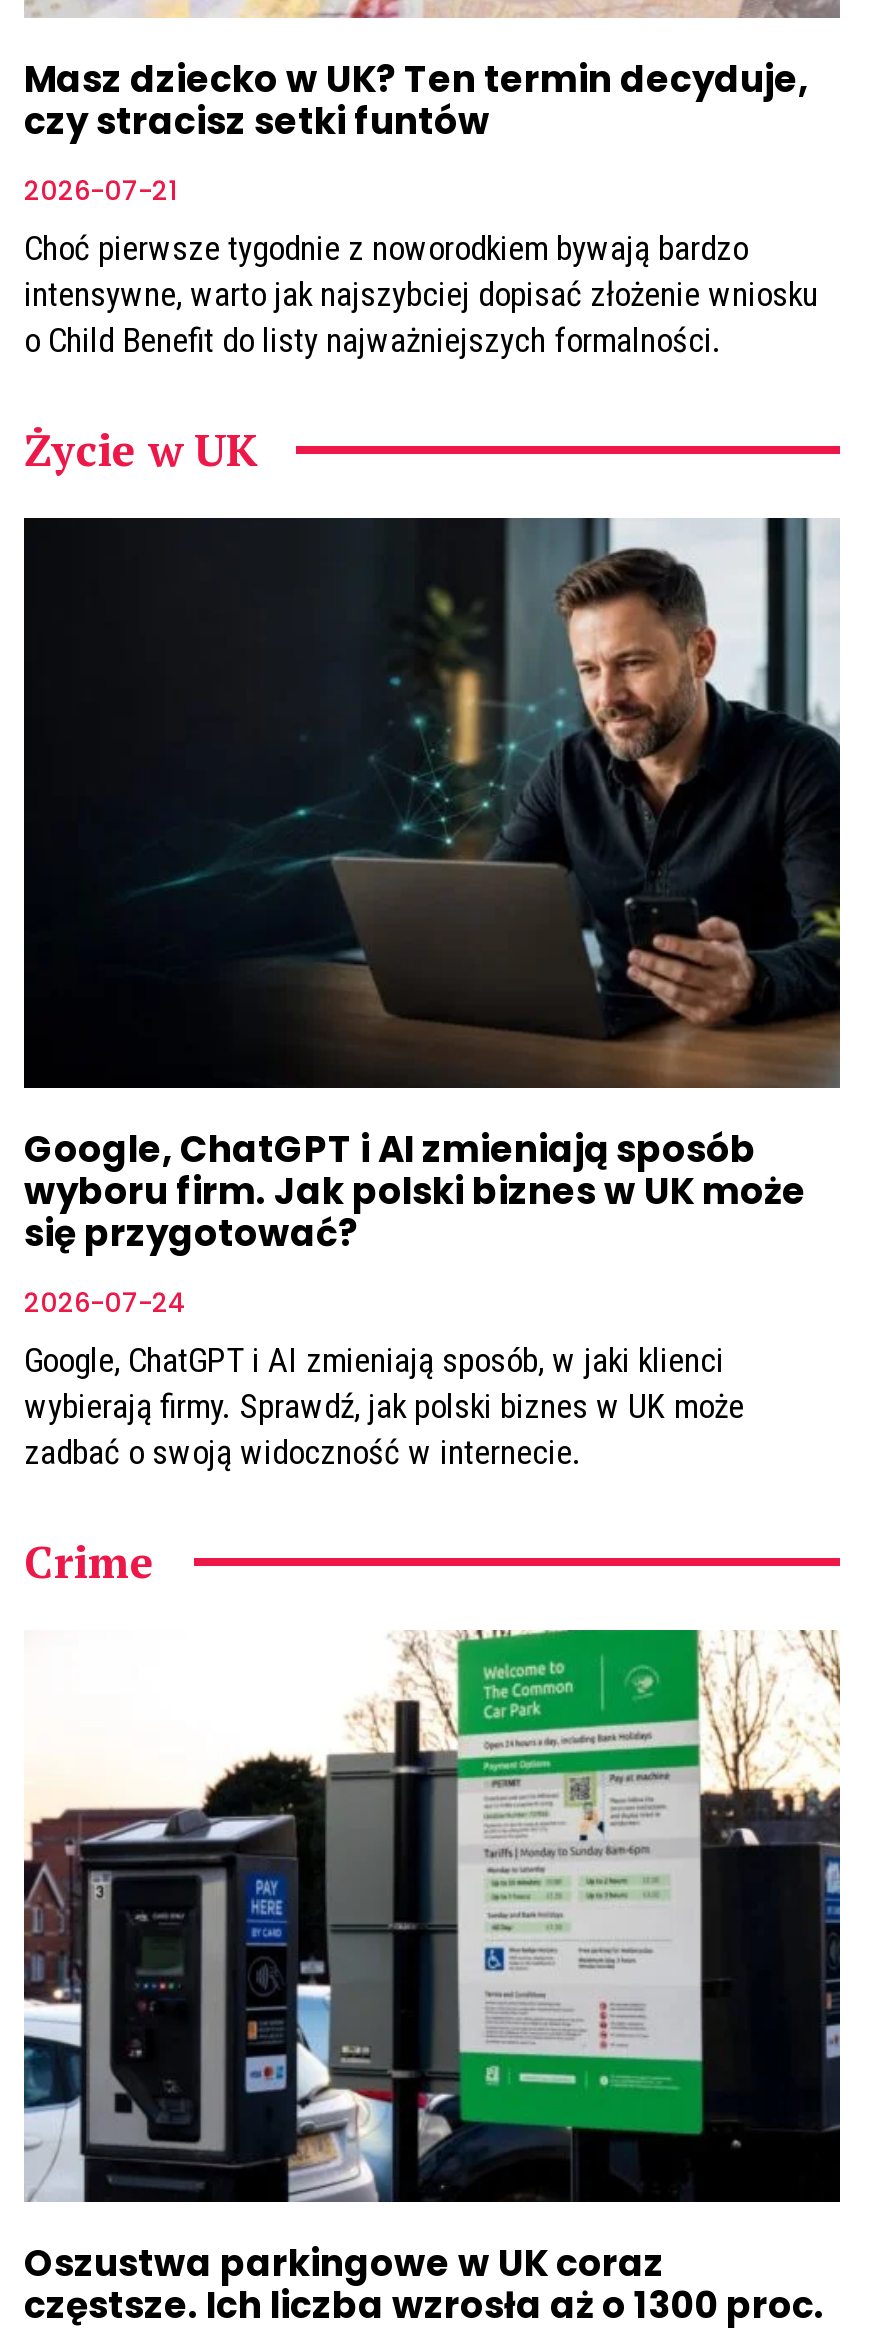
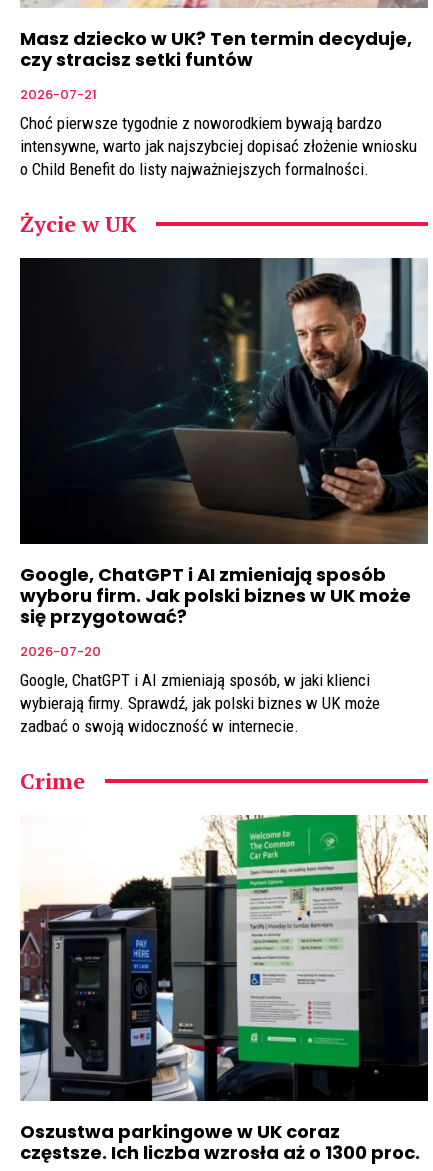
- 2026-07-24
+ 2026-07-20
